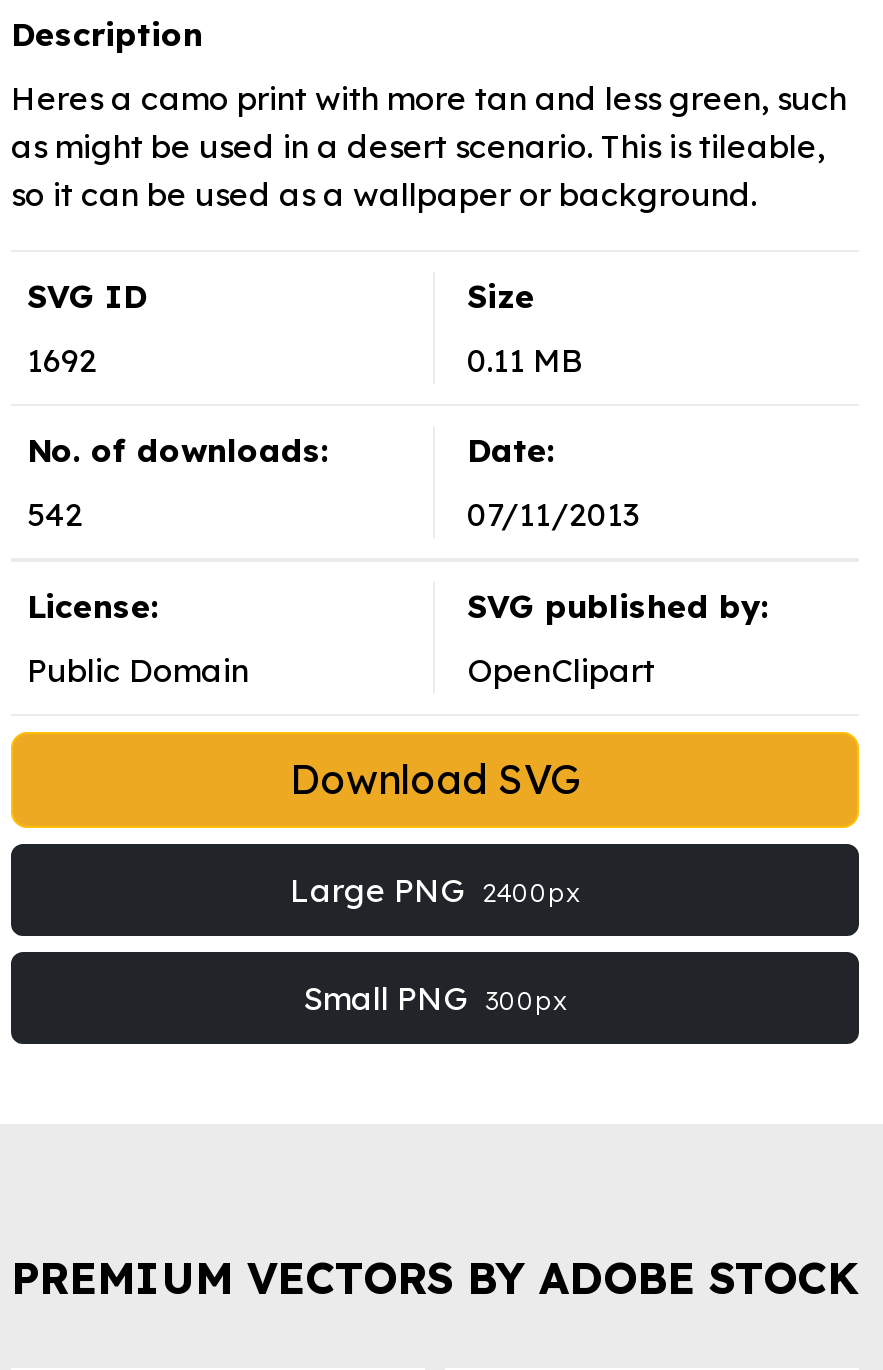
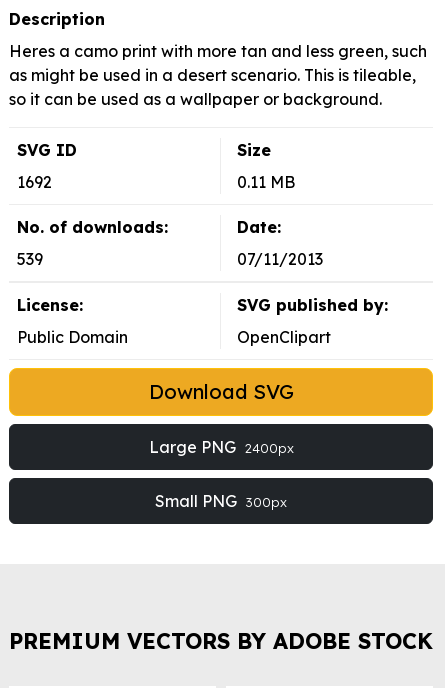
- 542
+ 539
